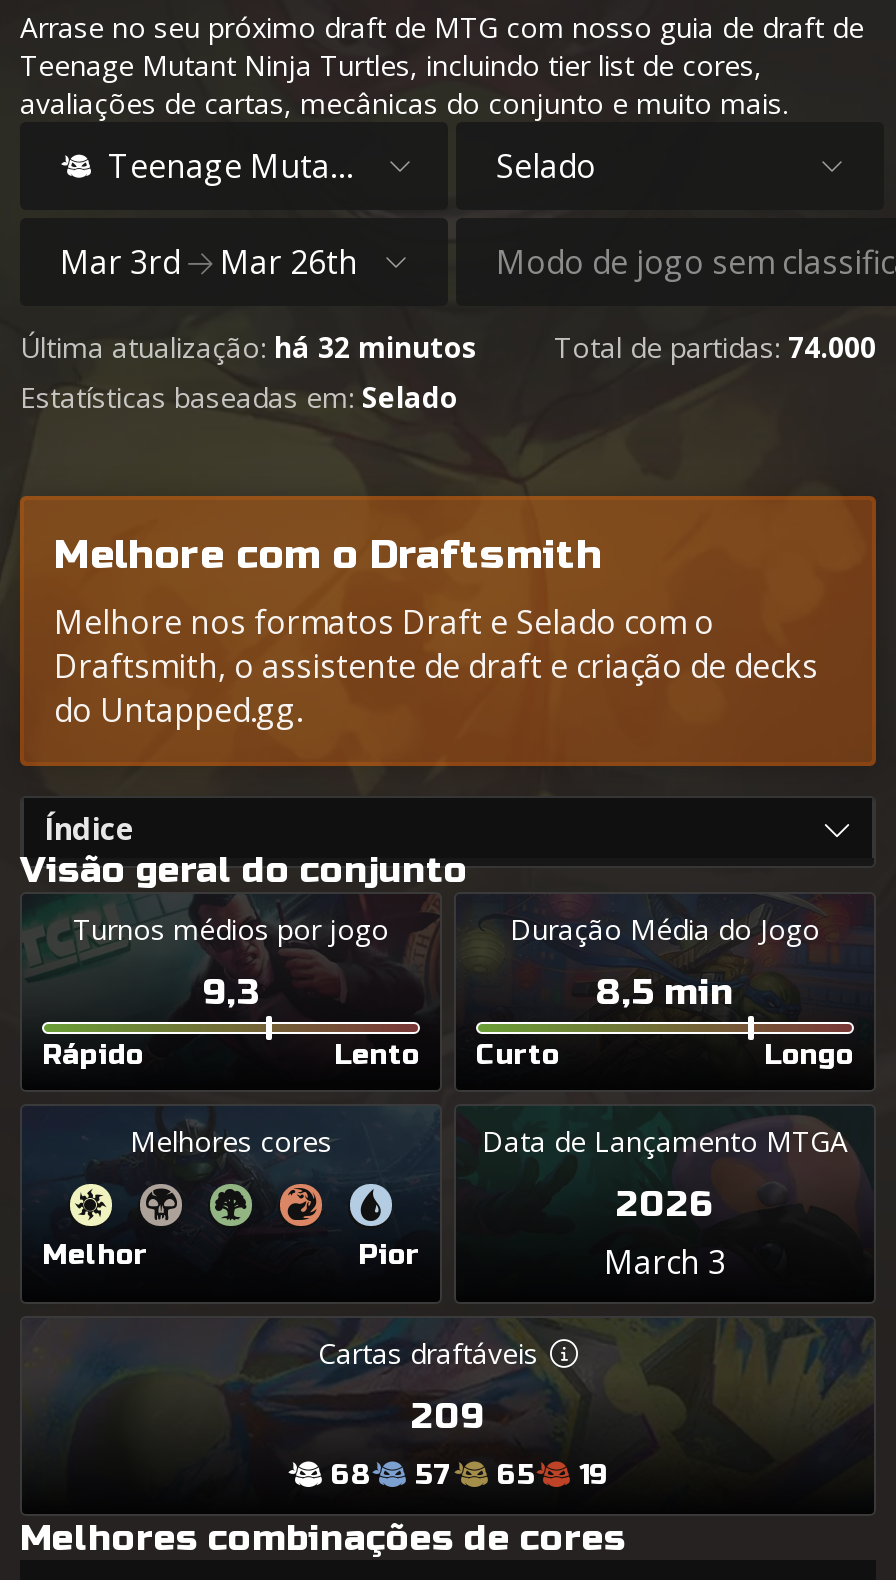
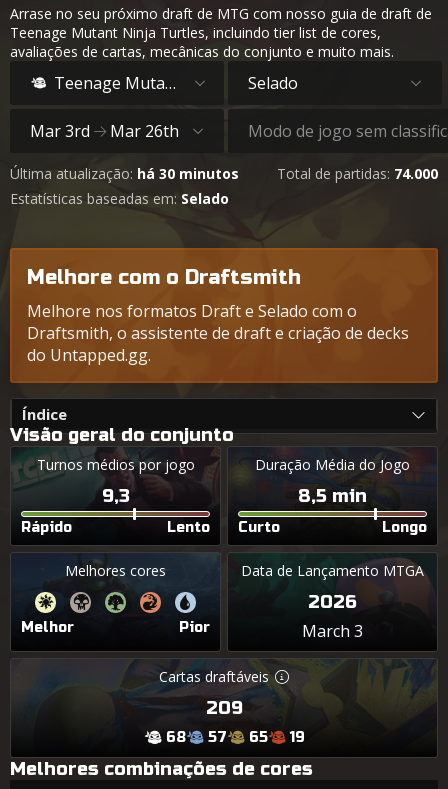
- Última atualização: há 32 minutos
+ Última atualização: há 30 minutos
